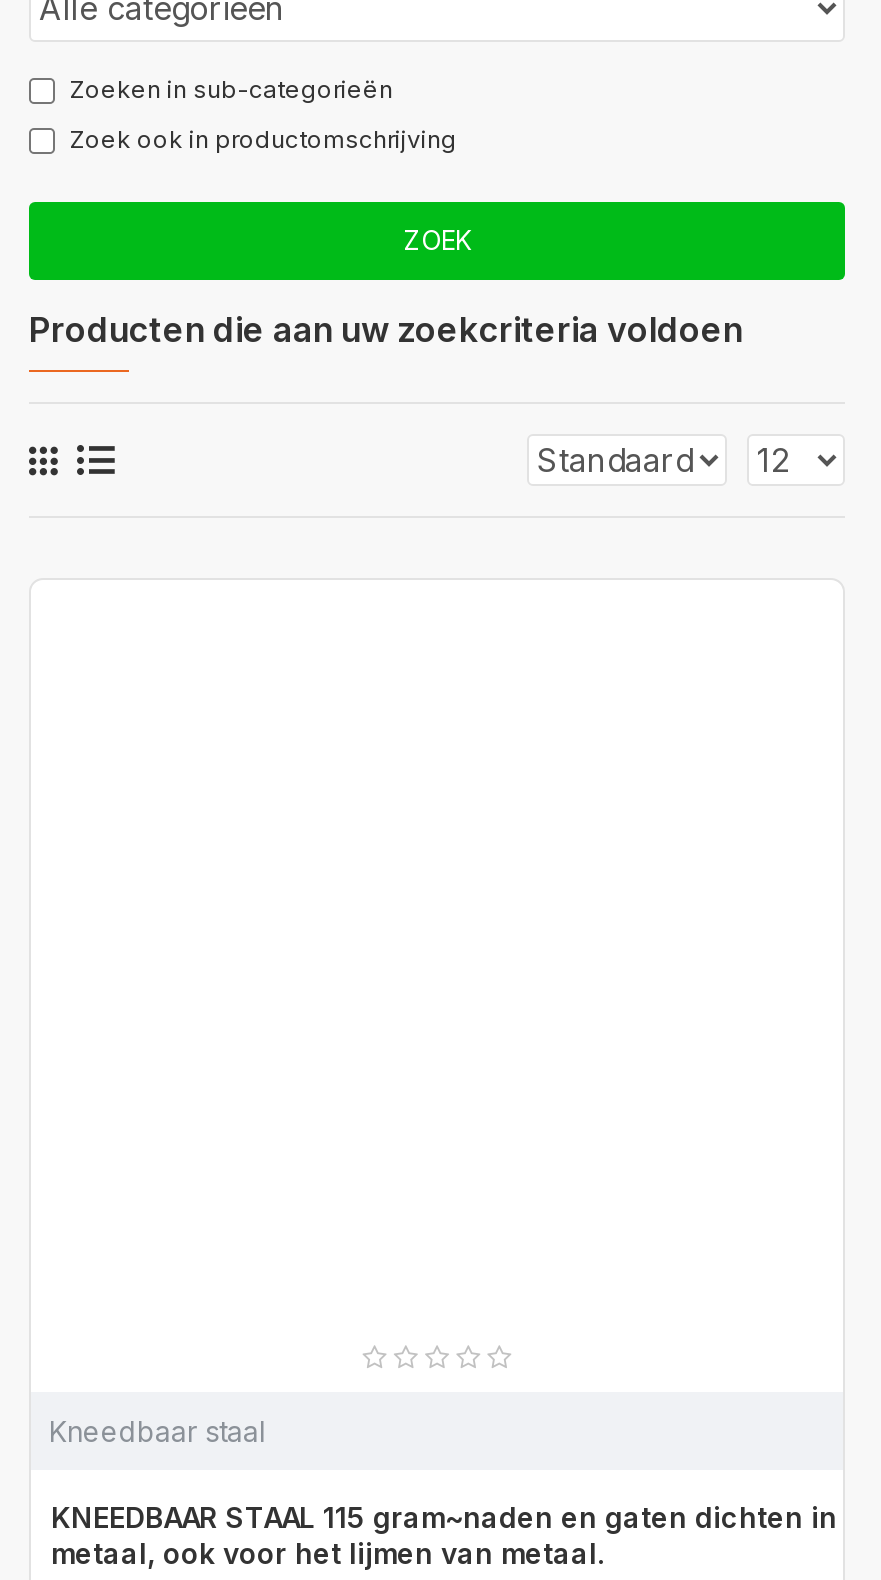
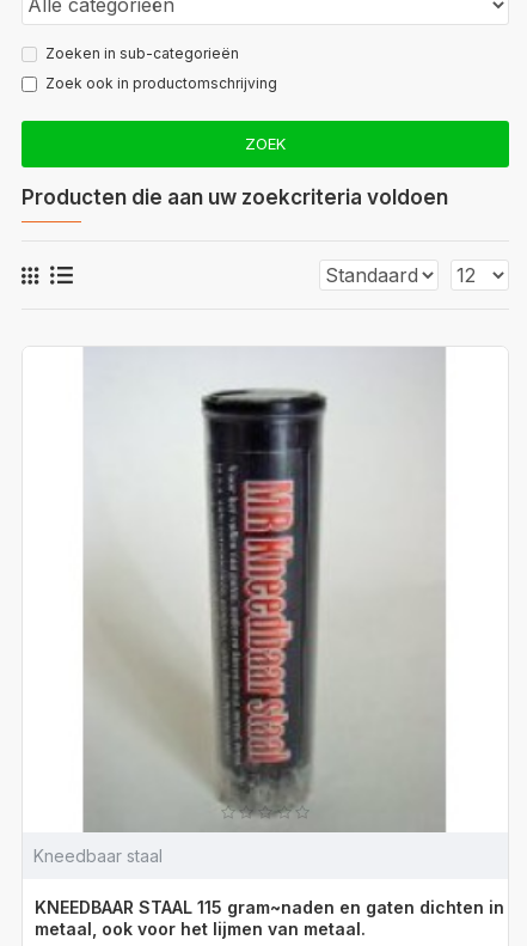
+ [image]
